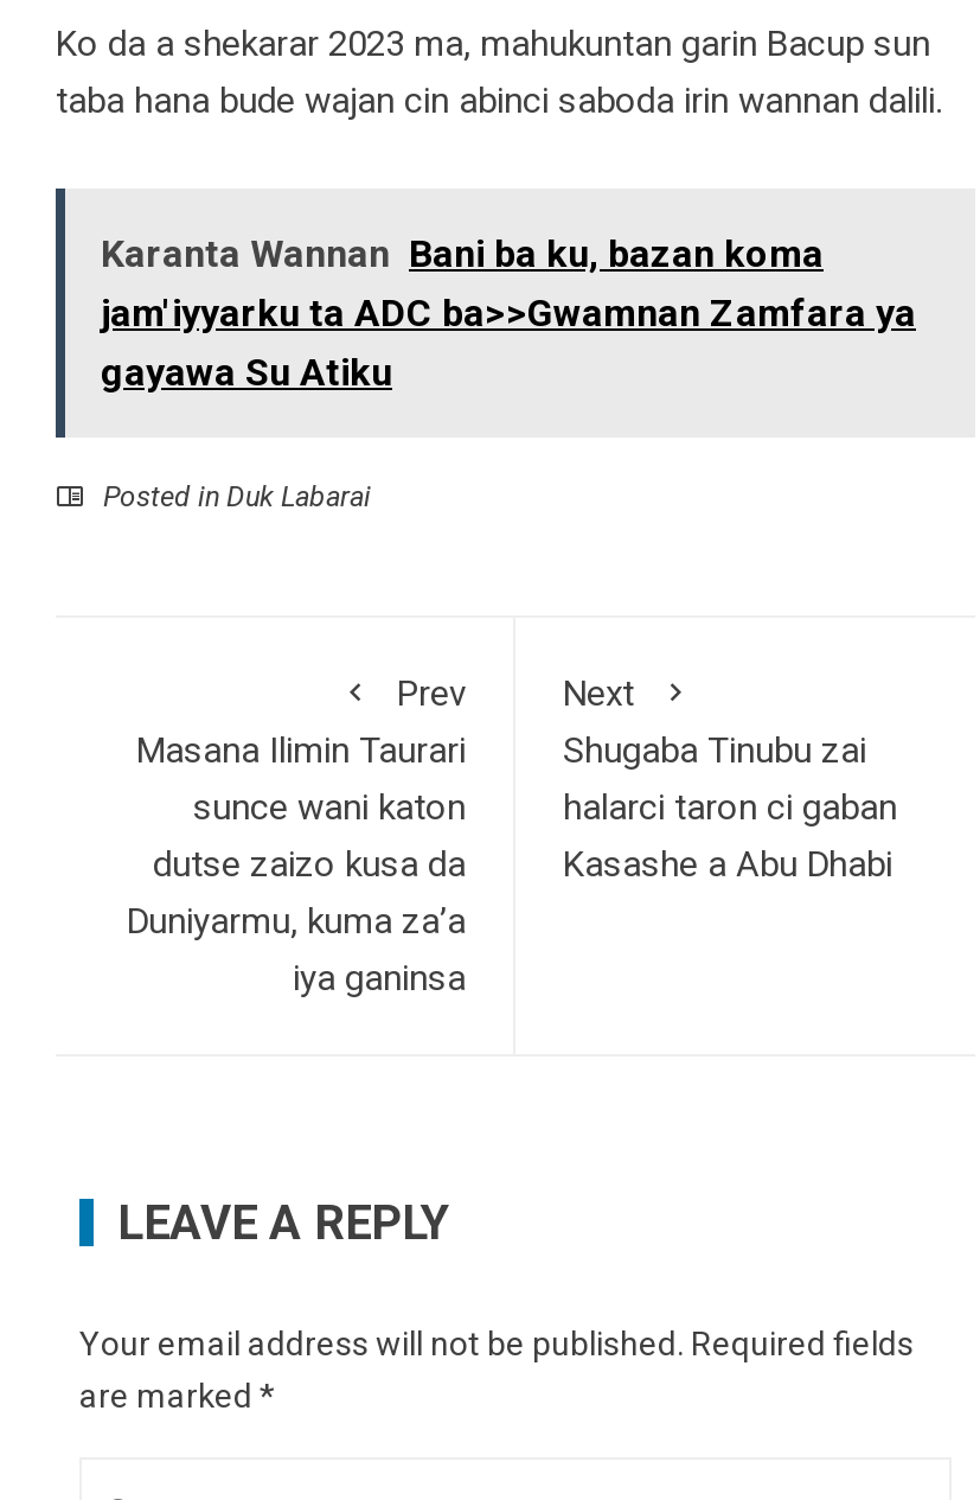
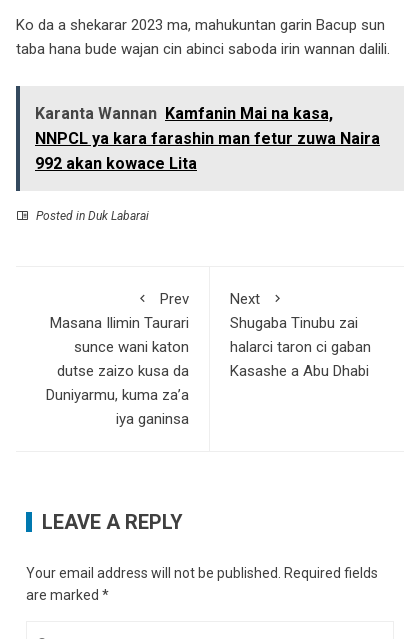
- Karanta Wannan Bani ba ku, bazan koma
- jam'iyyarku ta ADC ba>>Gwamnan Zamfara ya
- gayawa Su Atiku
+ Karanta Wannan Kamfanin Mai na kasa,
+ NNPCL ya kara farashin man fetur zuwa Naira
+ 992 akan kowace Lita
